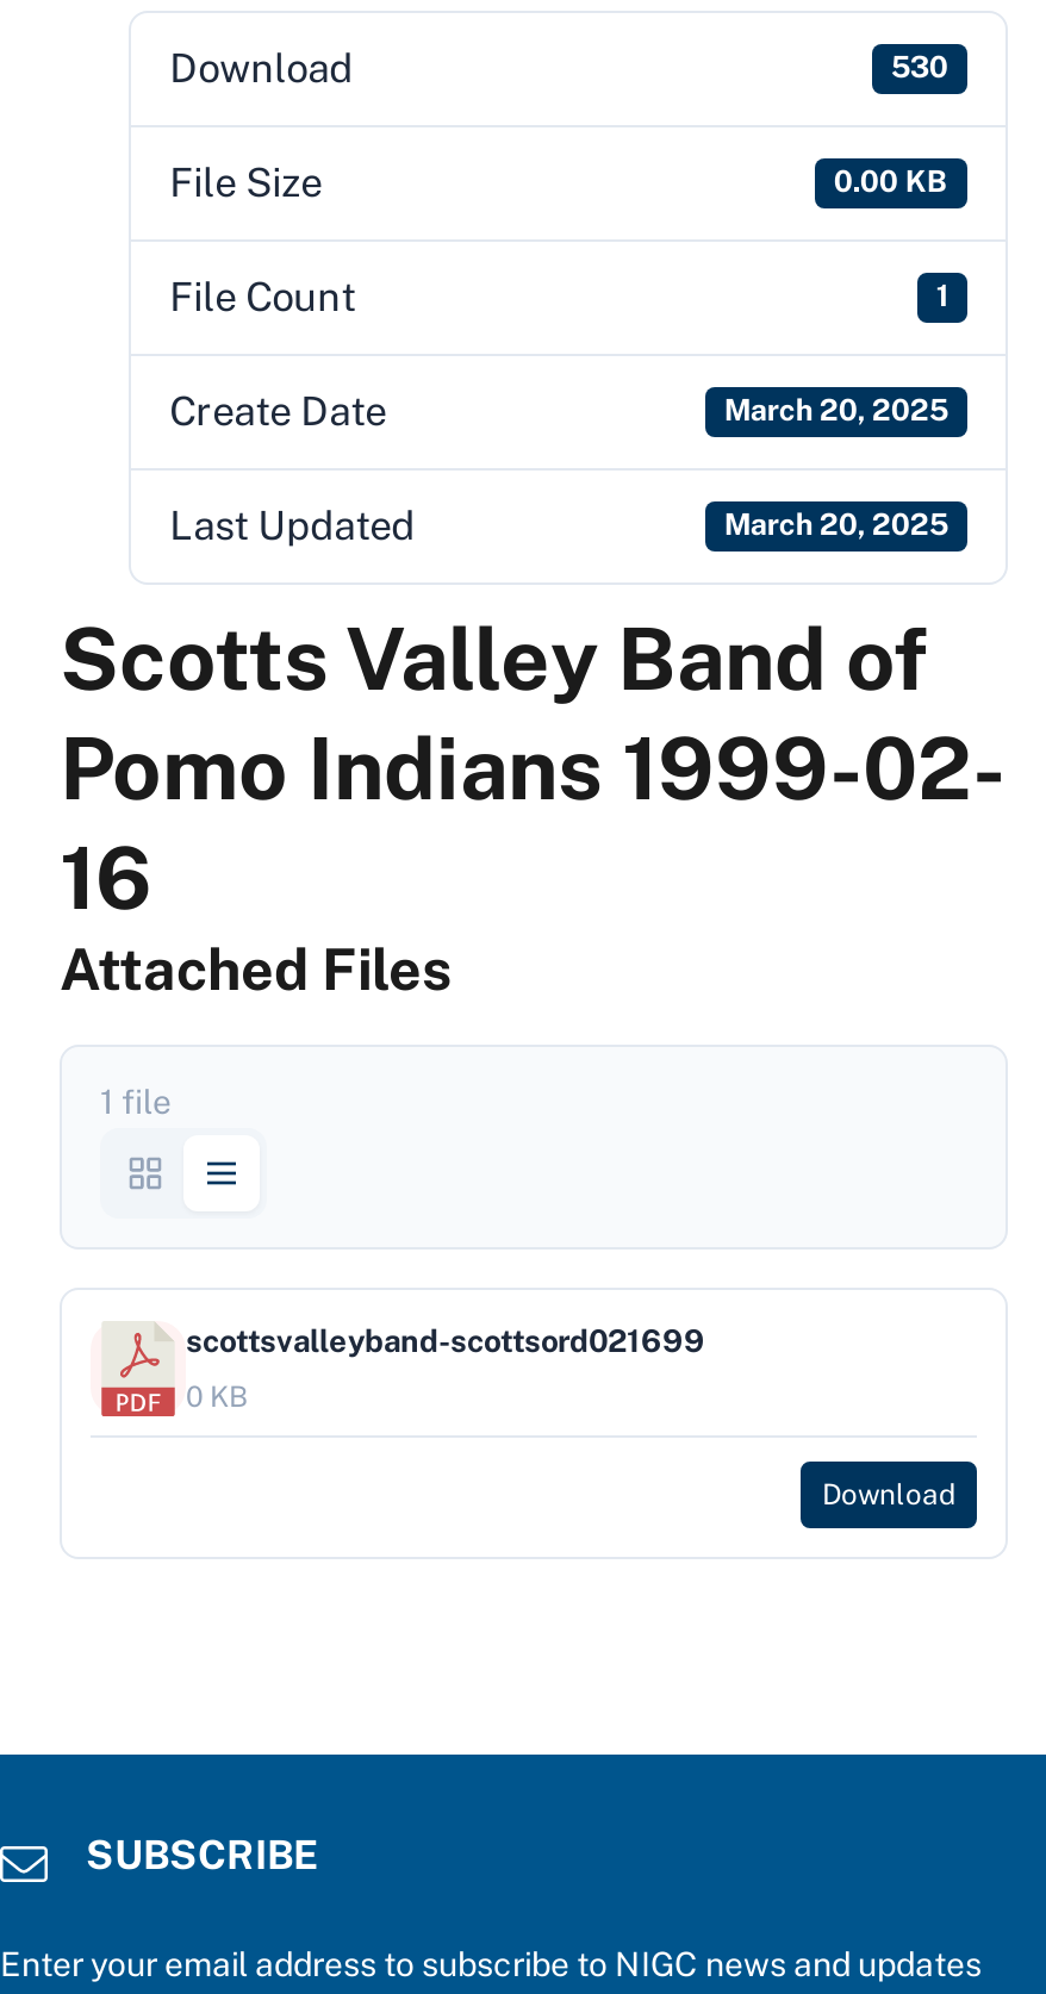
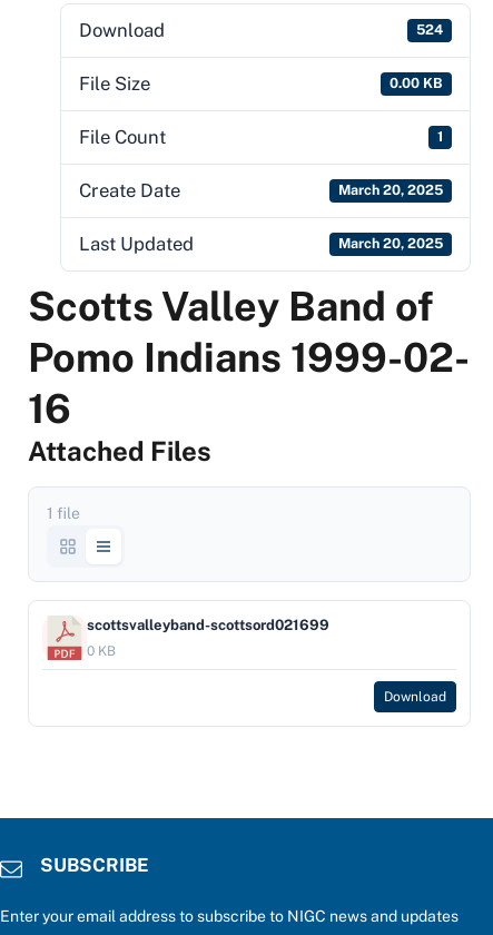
- 530
+ 524
